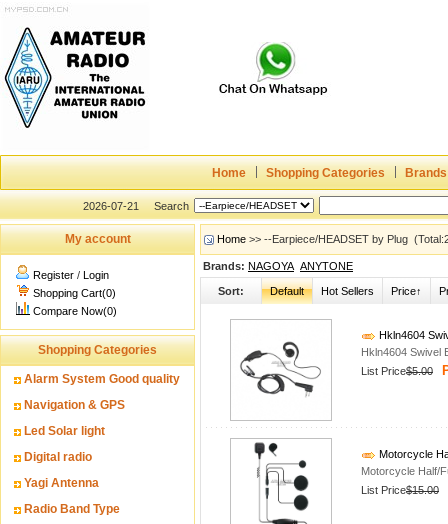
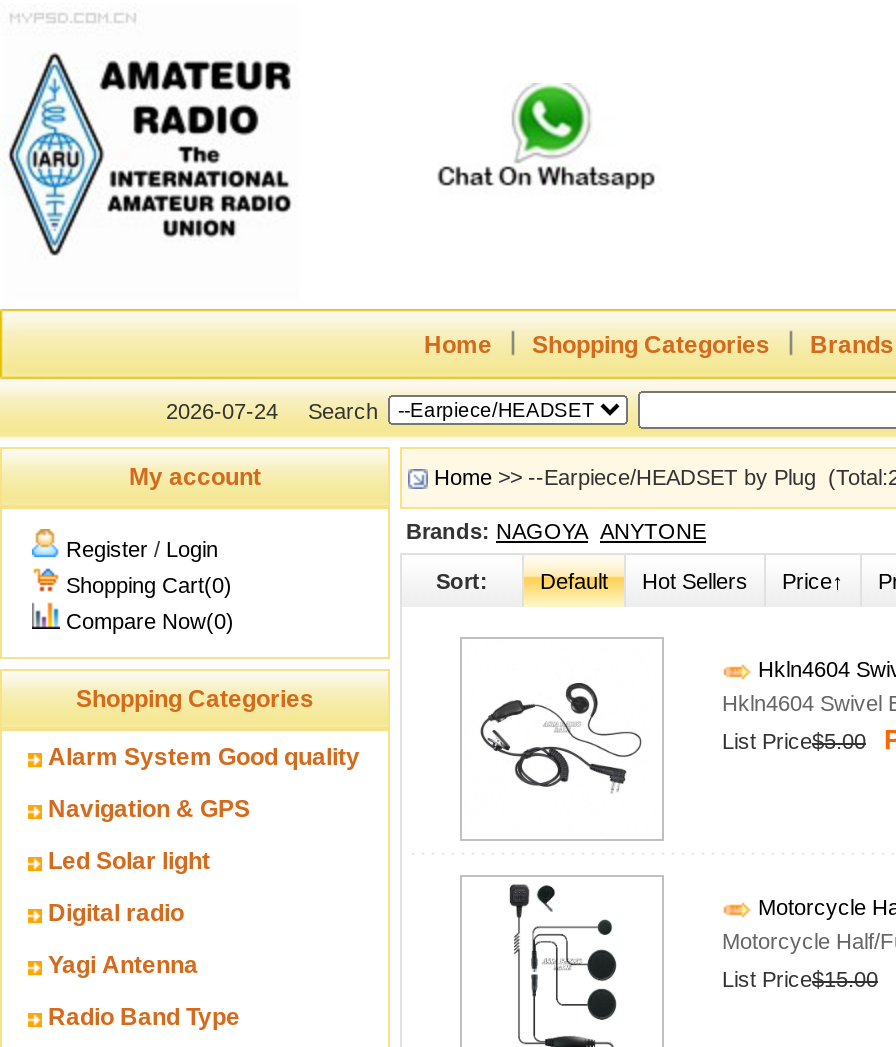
- 2026-07-21 Search
+ 2026-07-24 Search
